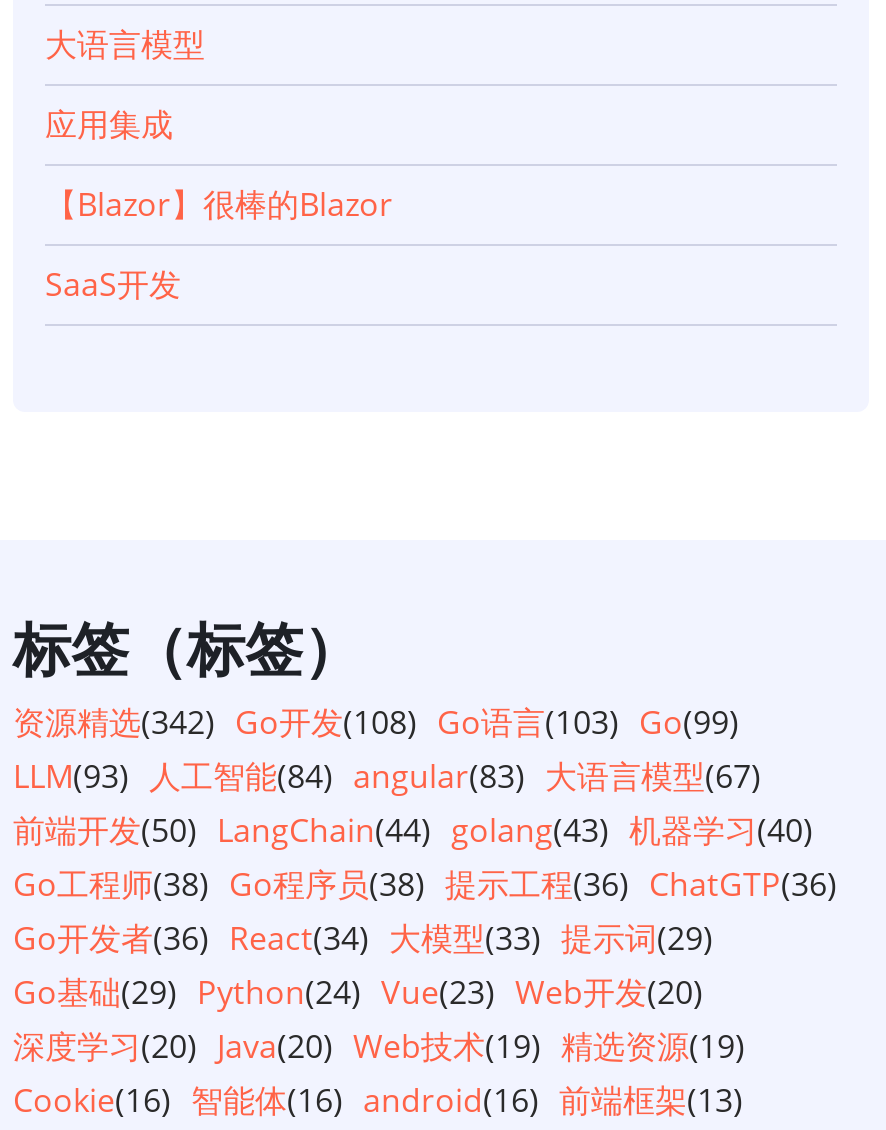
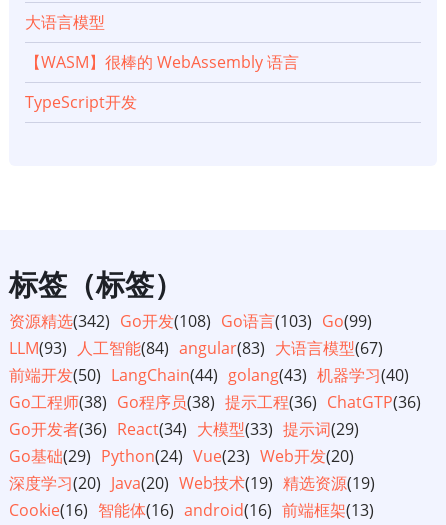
- 应用集成
- 【Blazor】很棒的Blazor
- SaaS开发
+ 【WASM】很棒的 WebAssembly 语言
+ TypeScript开发
